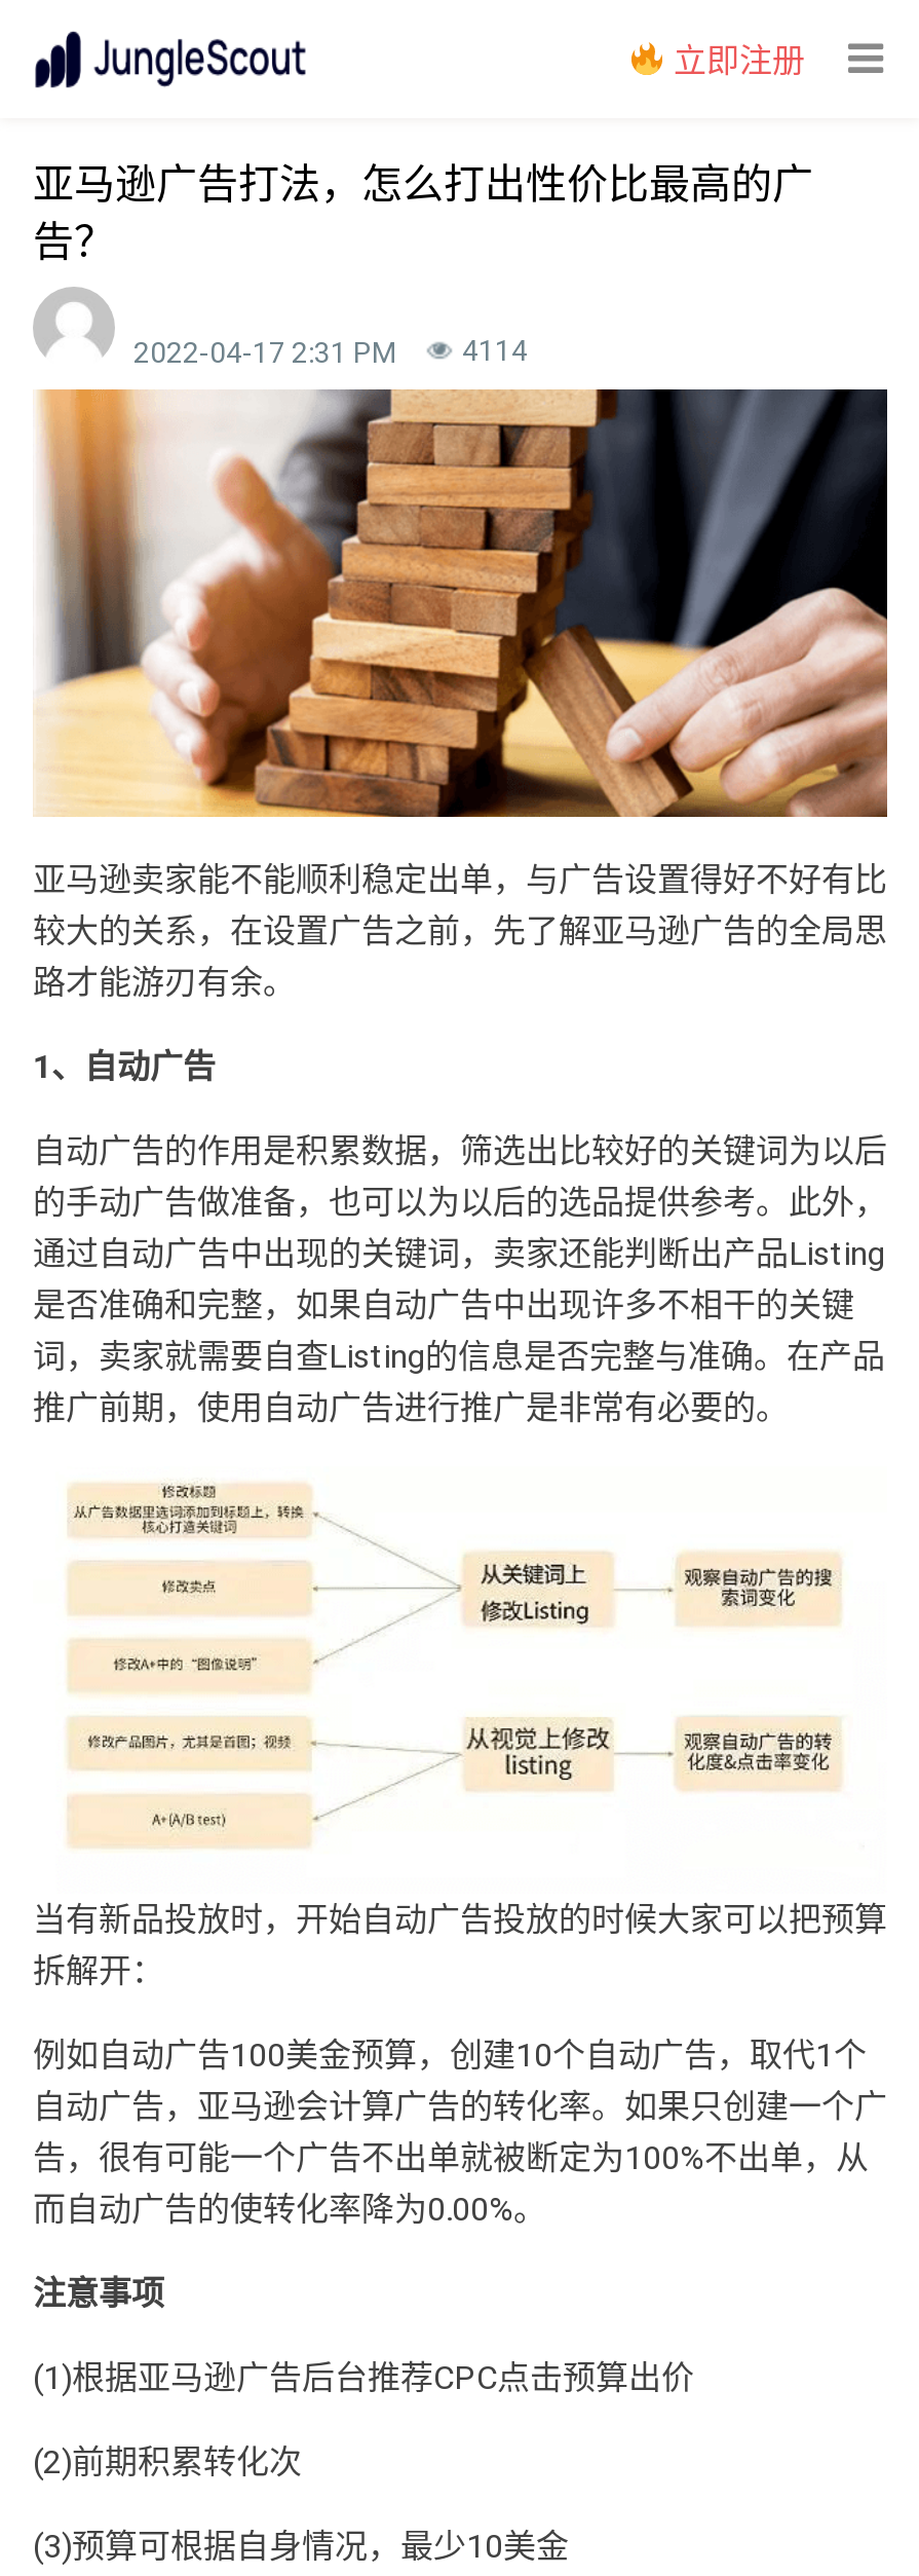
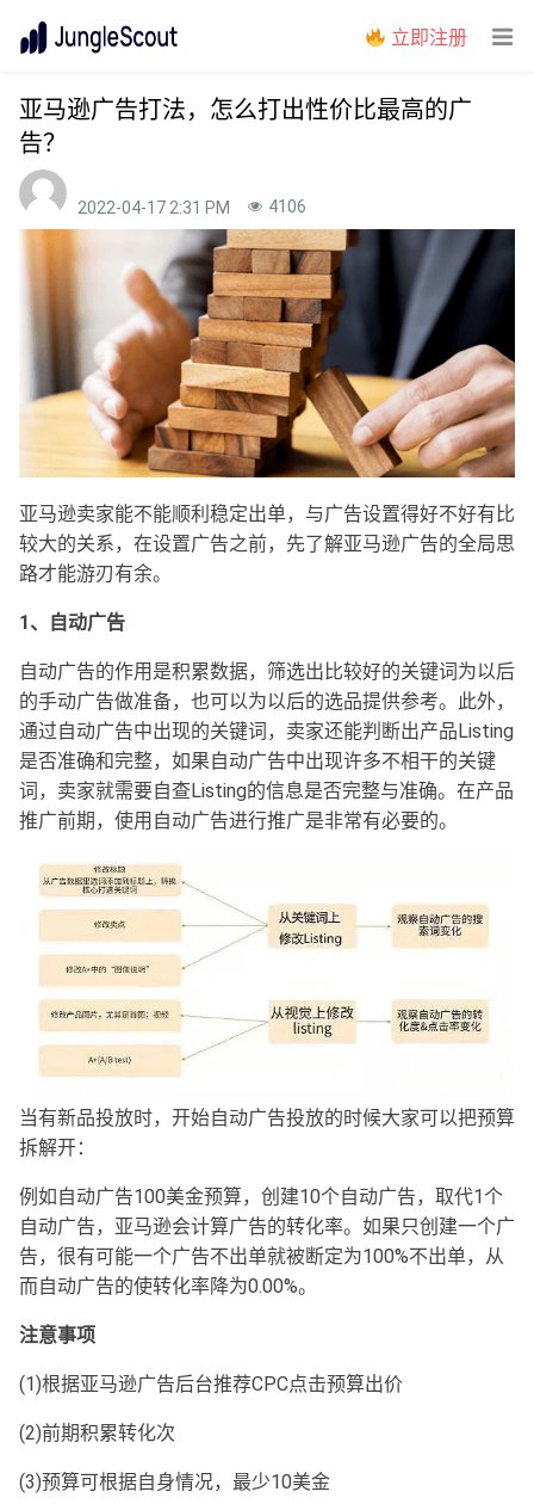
- 2022-04-17 2:31 PM 4114
+ 2022-04-17 2:31 PM 4106
